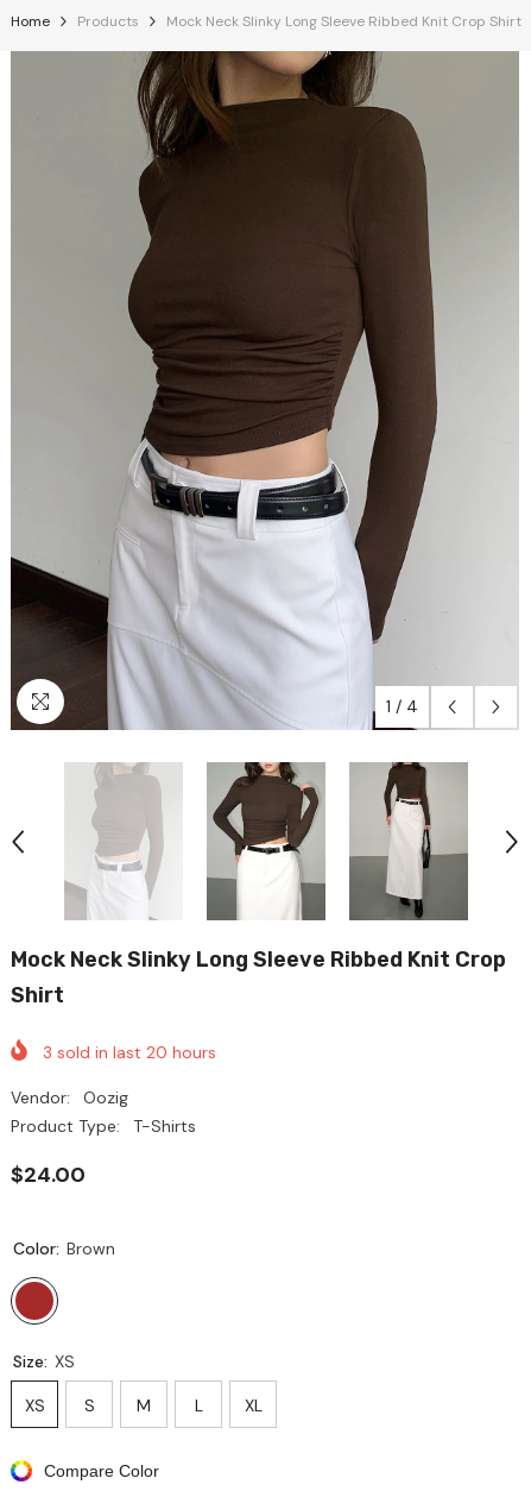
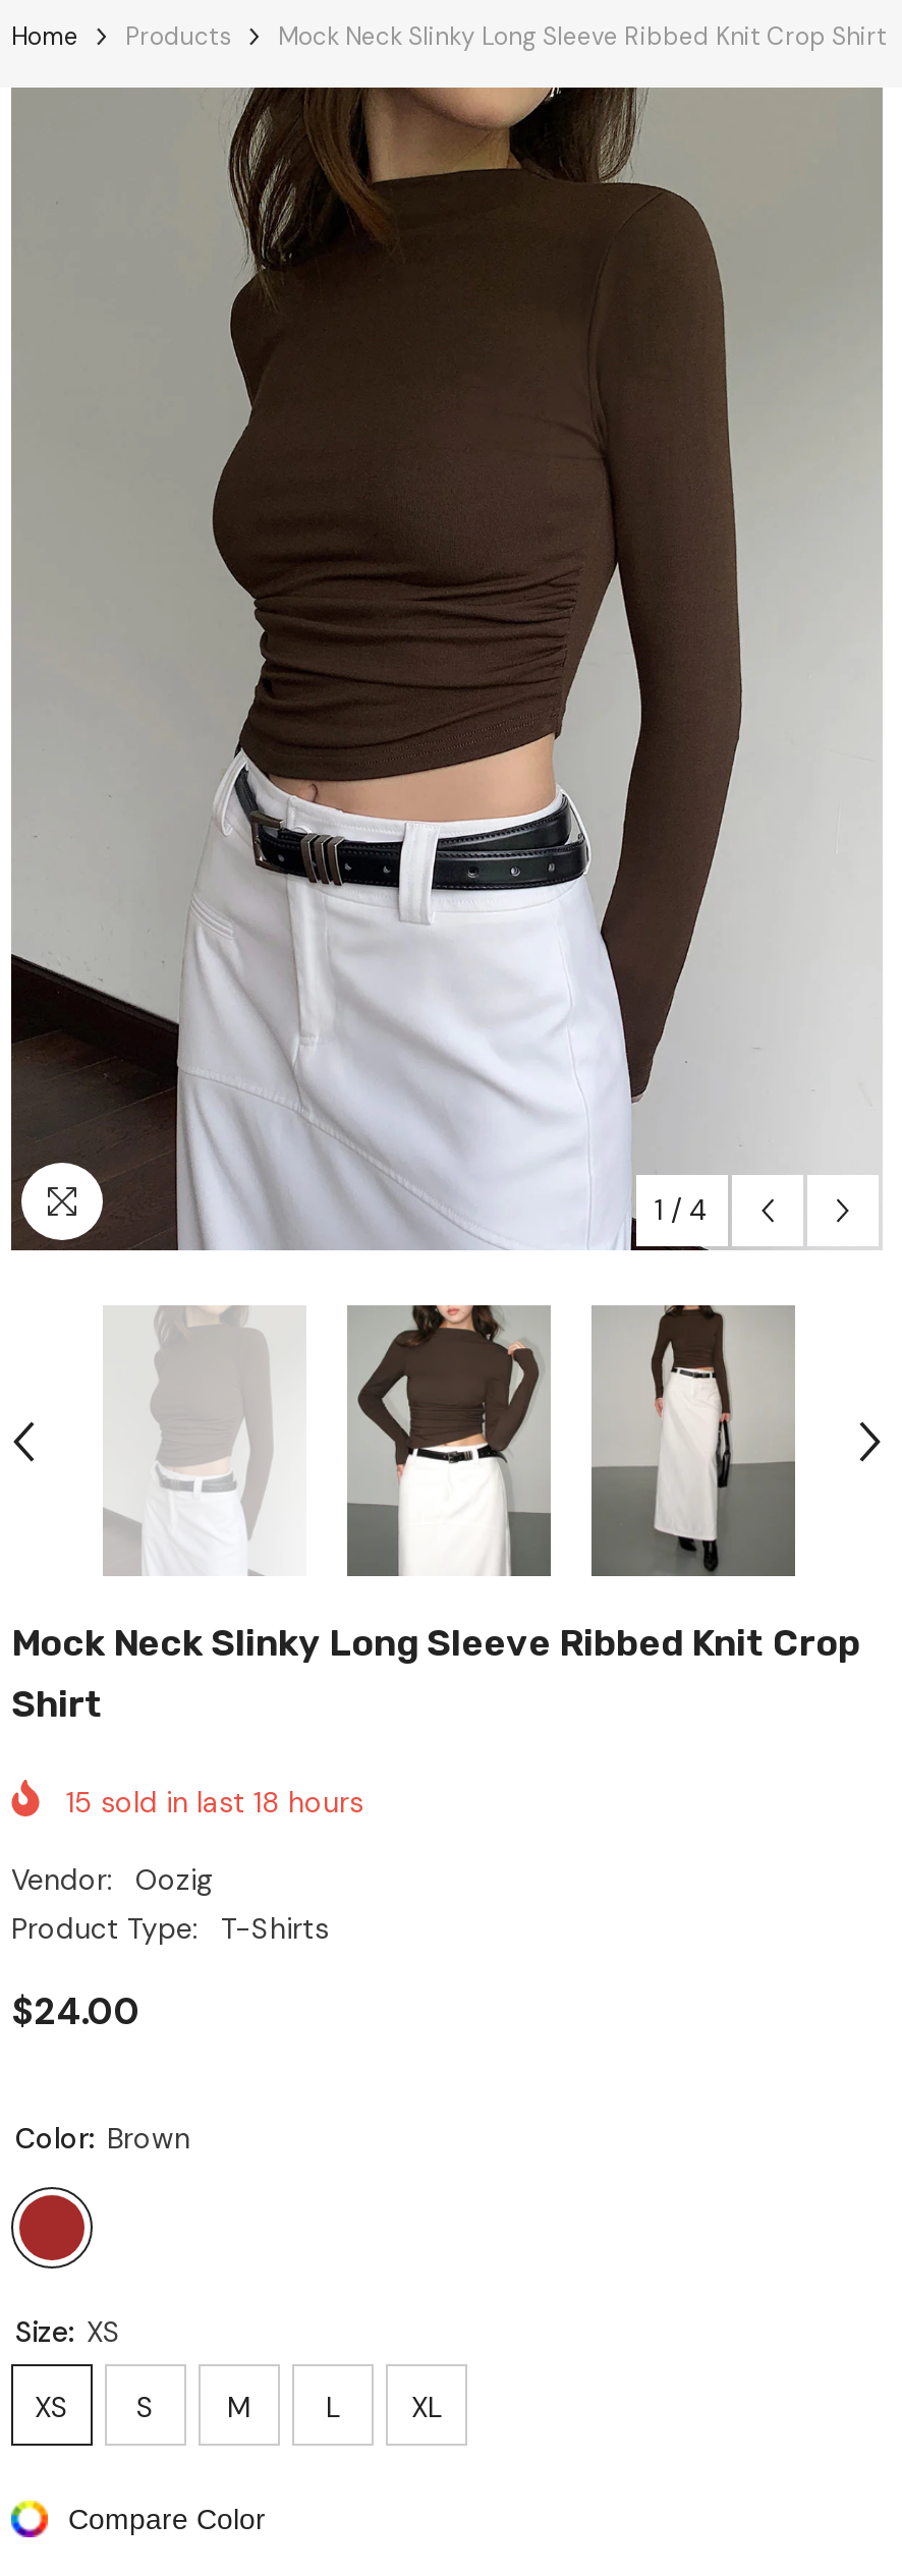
- 3 sold in last 20 hours
+ 15 sold in last 18 hours
